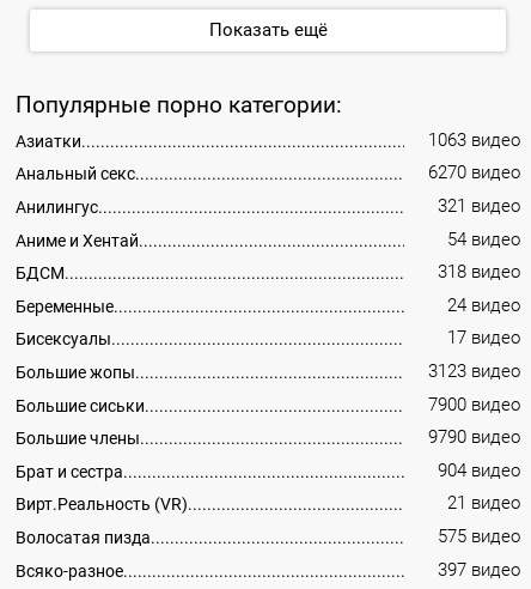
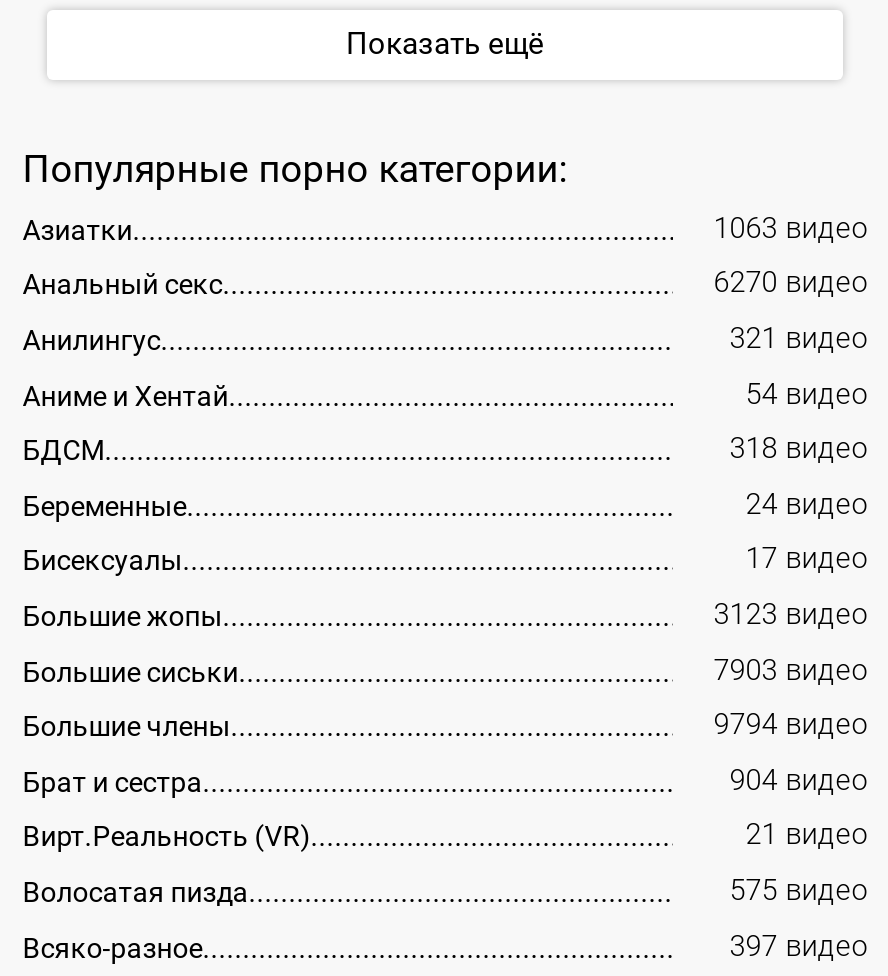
- 7900 видео
+ 7903 видео

- 9790 видео
+ 9794 видео
